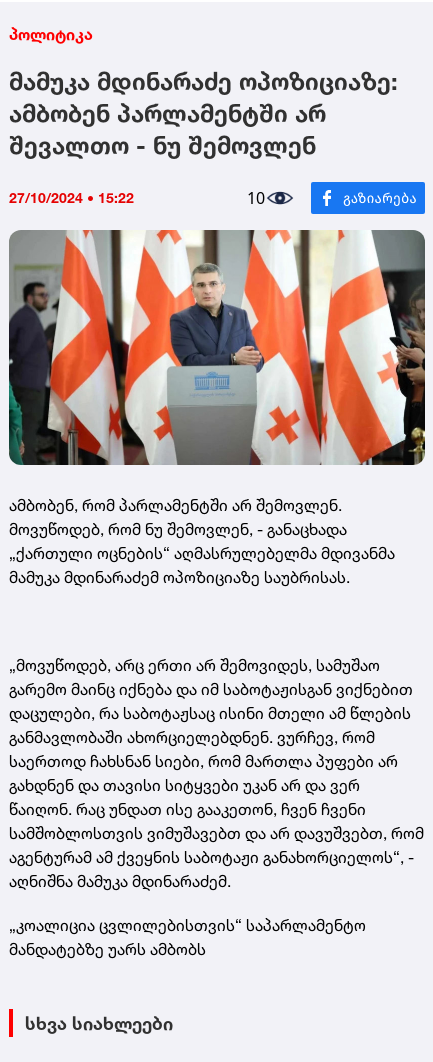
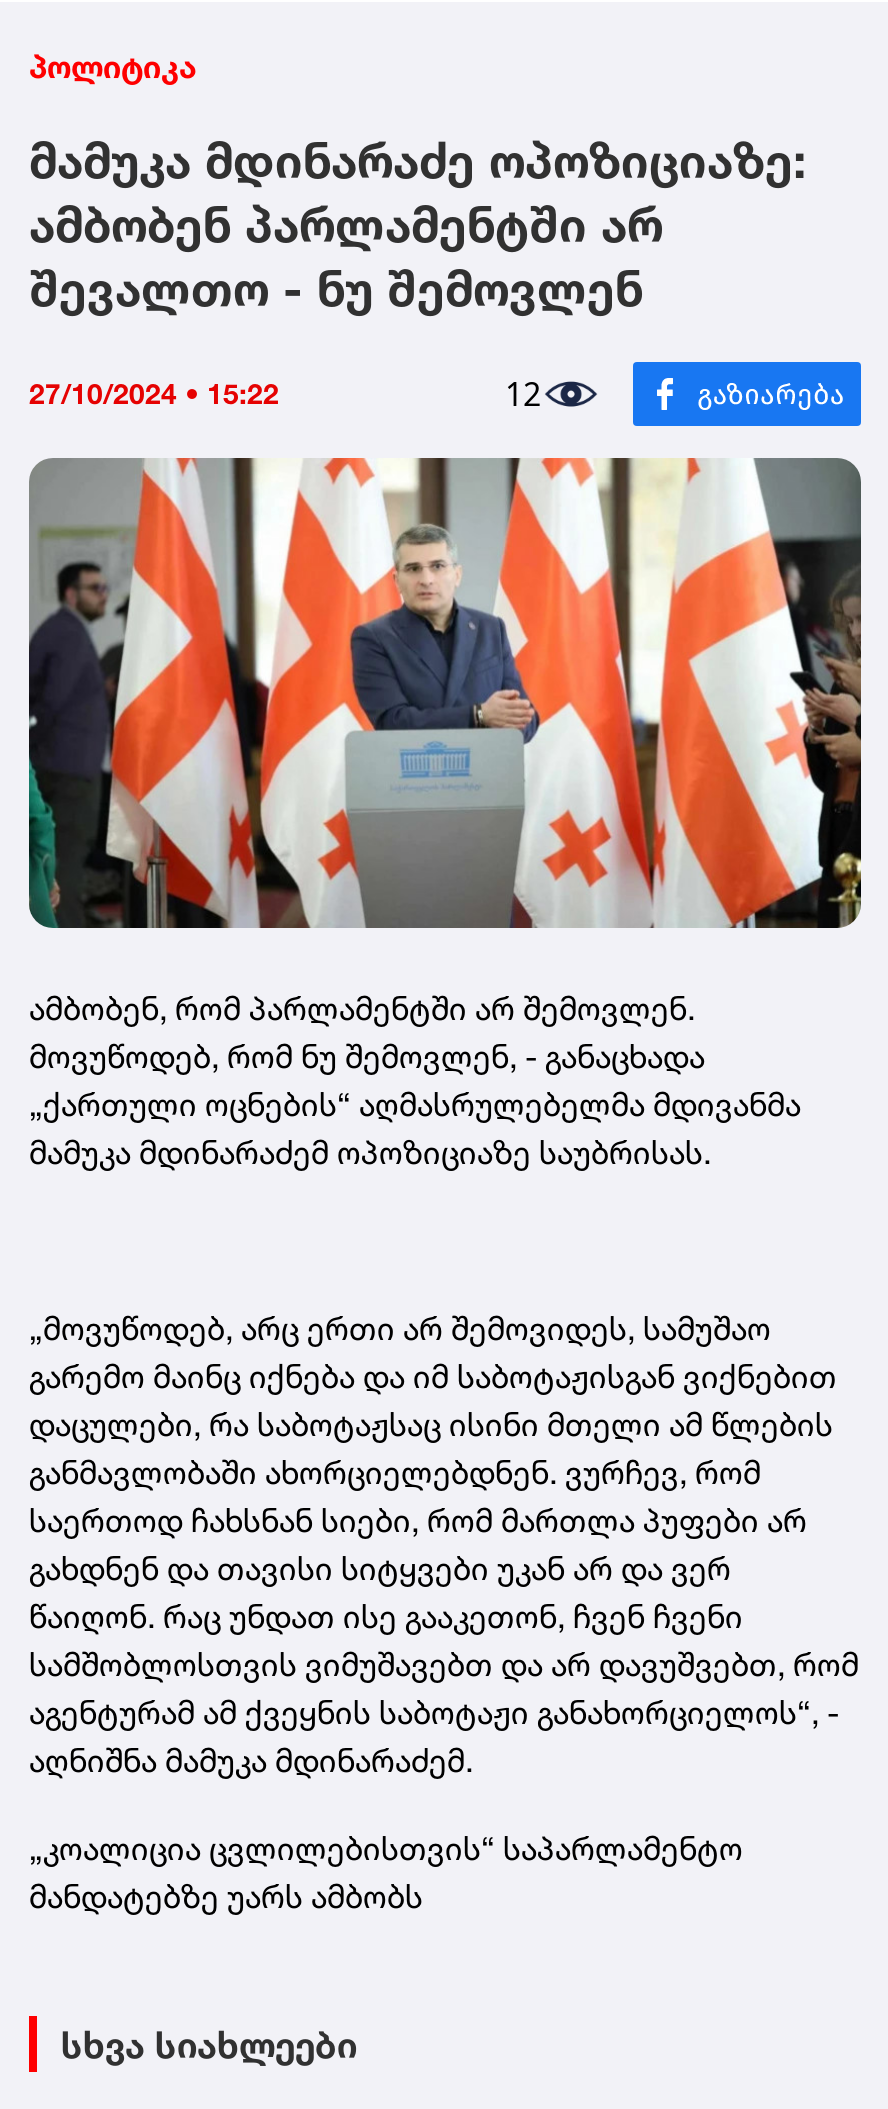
- 10
+ 12
